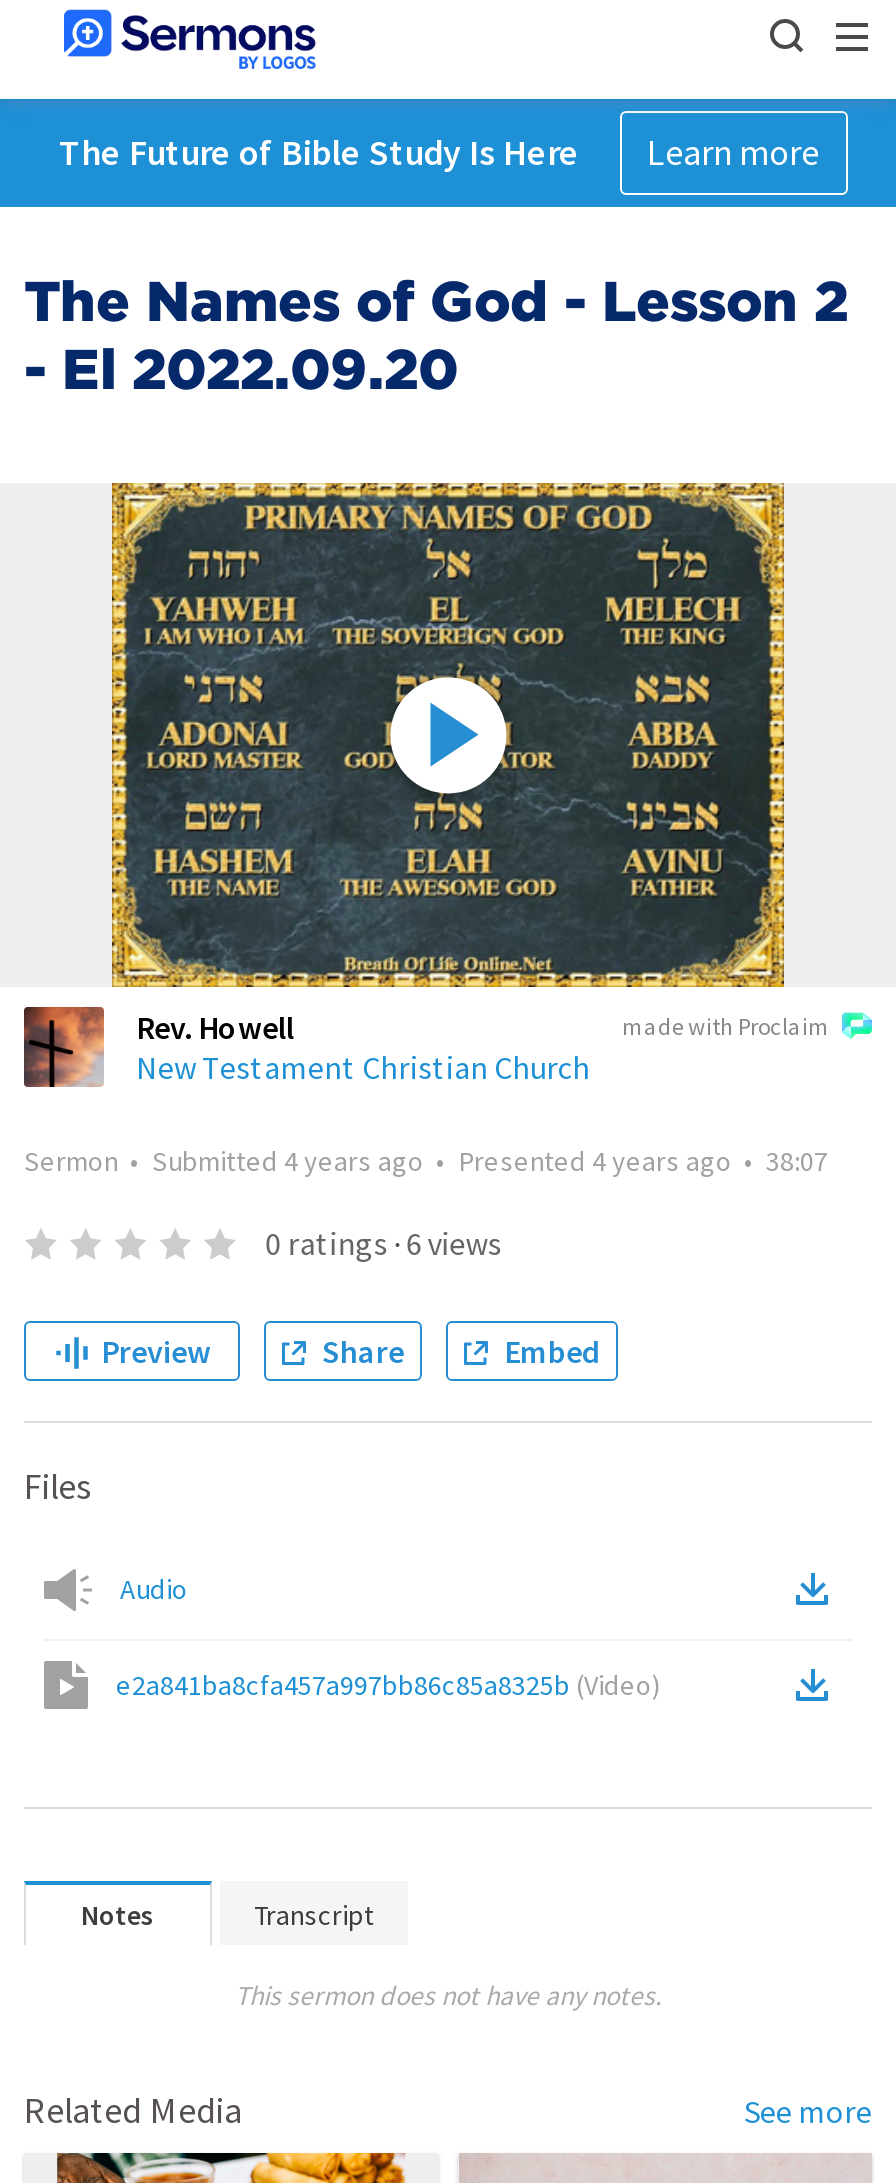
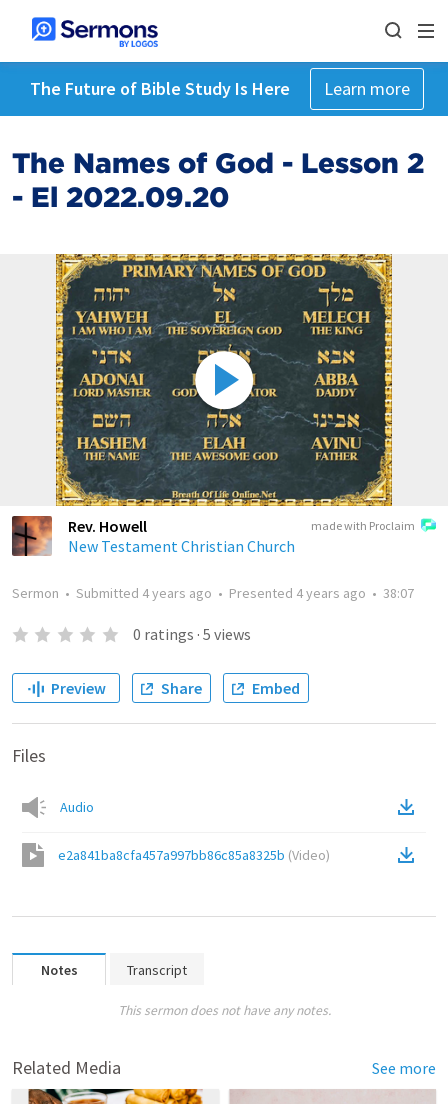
- 0 ratings · 6 views
+ 0 ratings · 5 views
